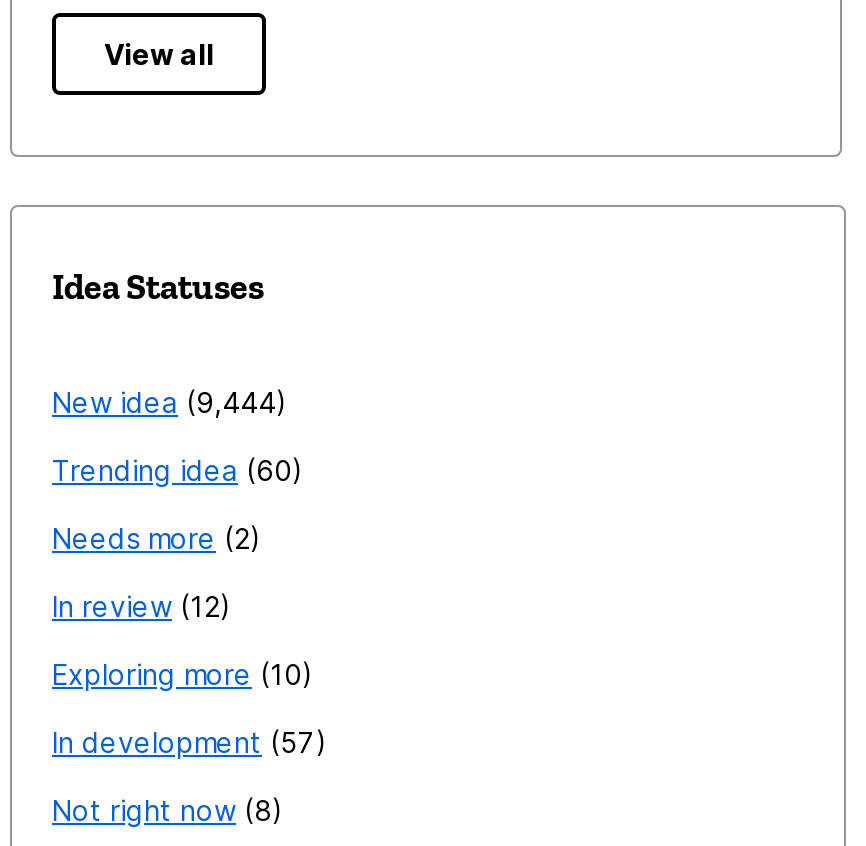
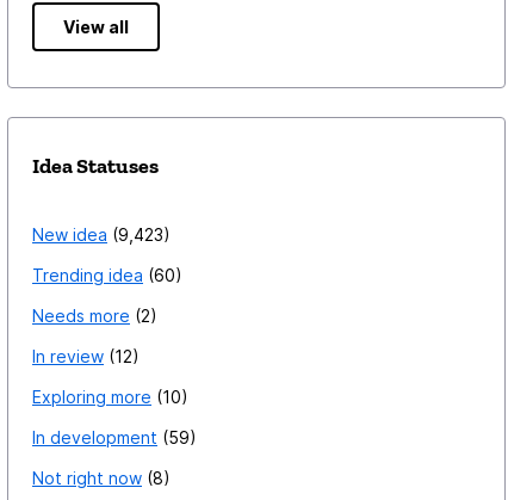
- New idea 9,444
+ New idea 9,423

- In development 57
+ In development 59
